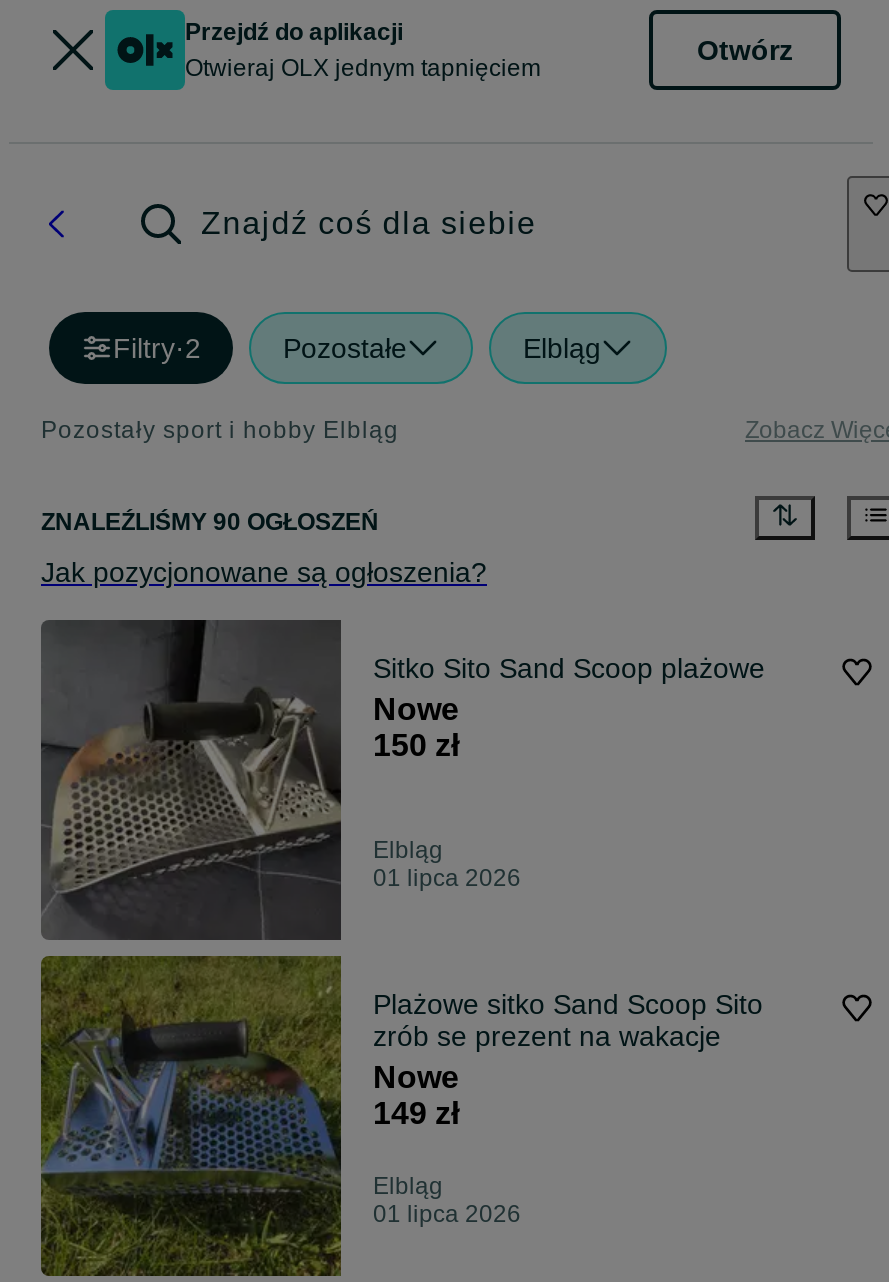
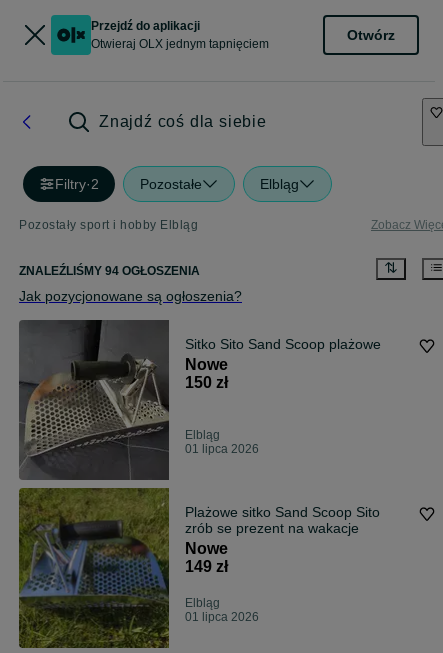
- ZNALEŹLIŚMY 90 OGŁOSZEŃ
+ ZNALEŹLIŚMY 94 OGŁOSZENIA
